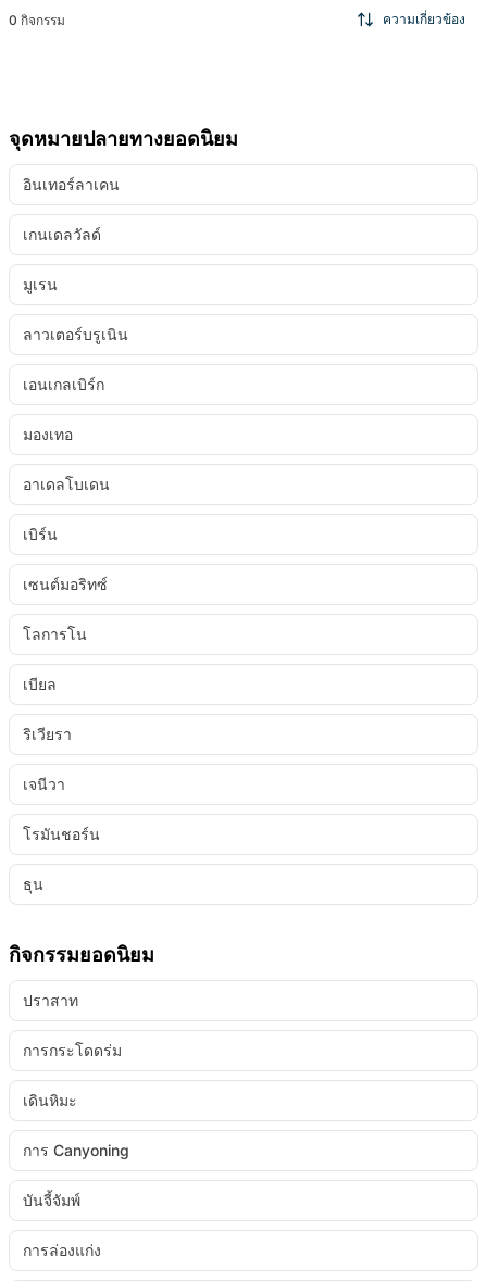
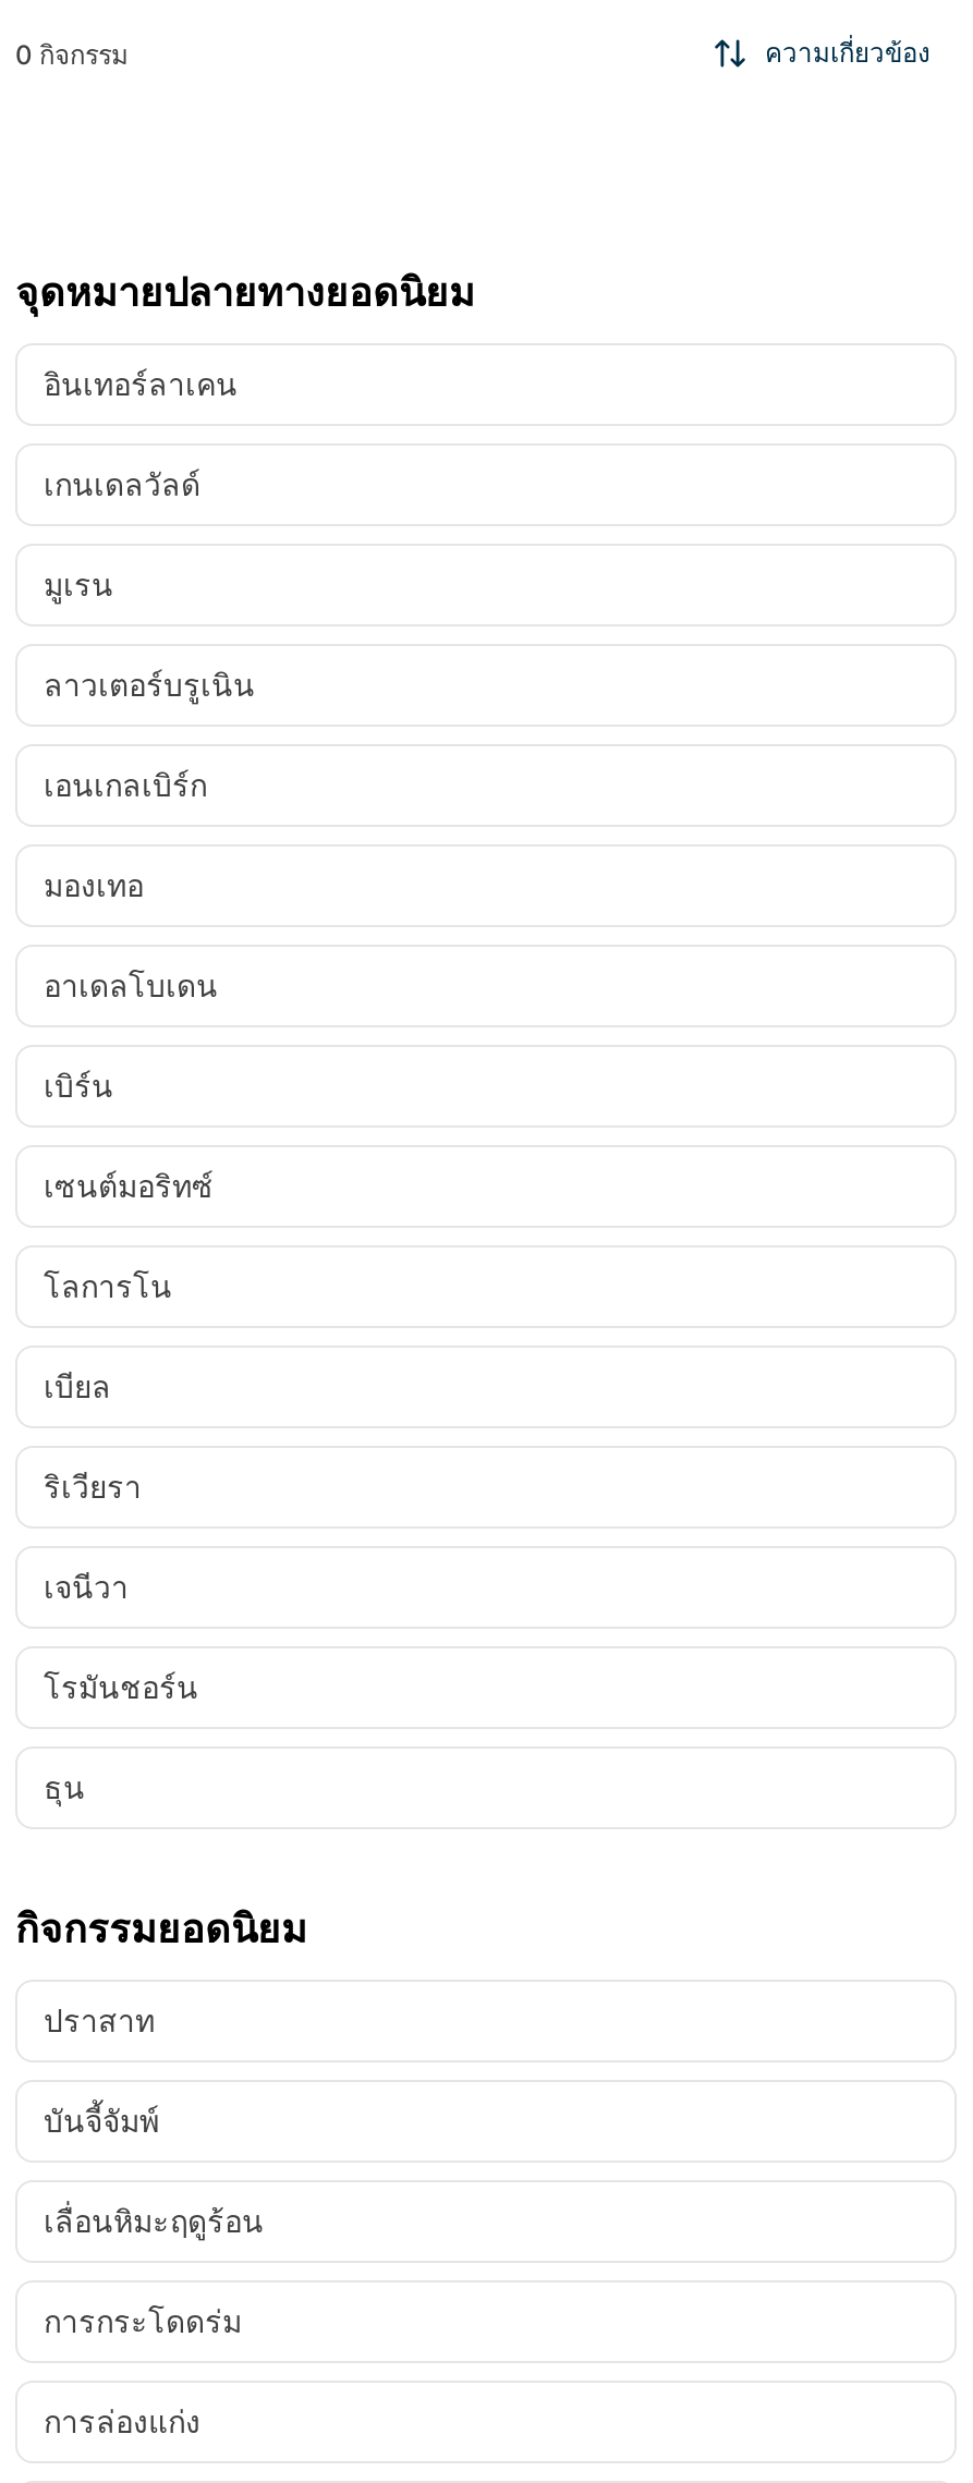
+ เลื่อนหิมะฤดูร้อน

moved down: การกระโดดร่ม

- เดินหิมะ
- การ Canyoning

moved up: บันจี้จัมพ์
